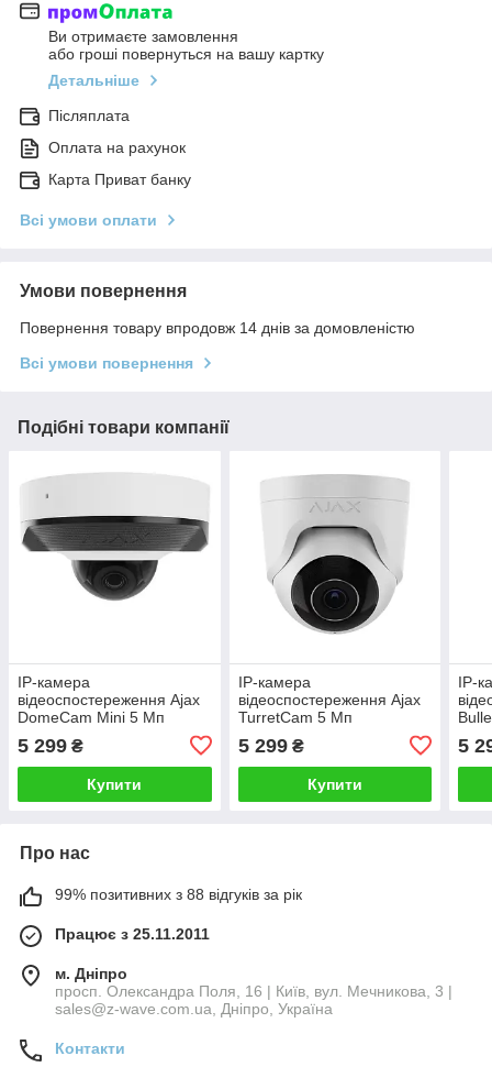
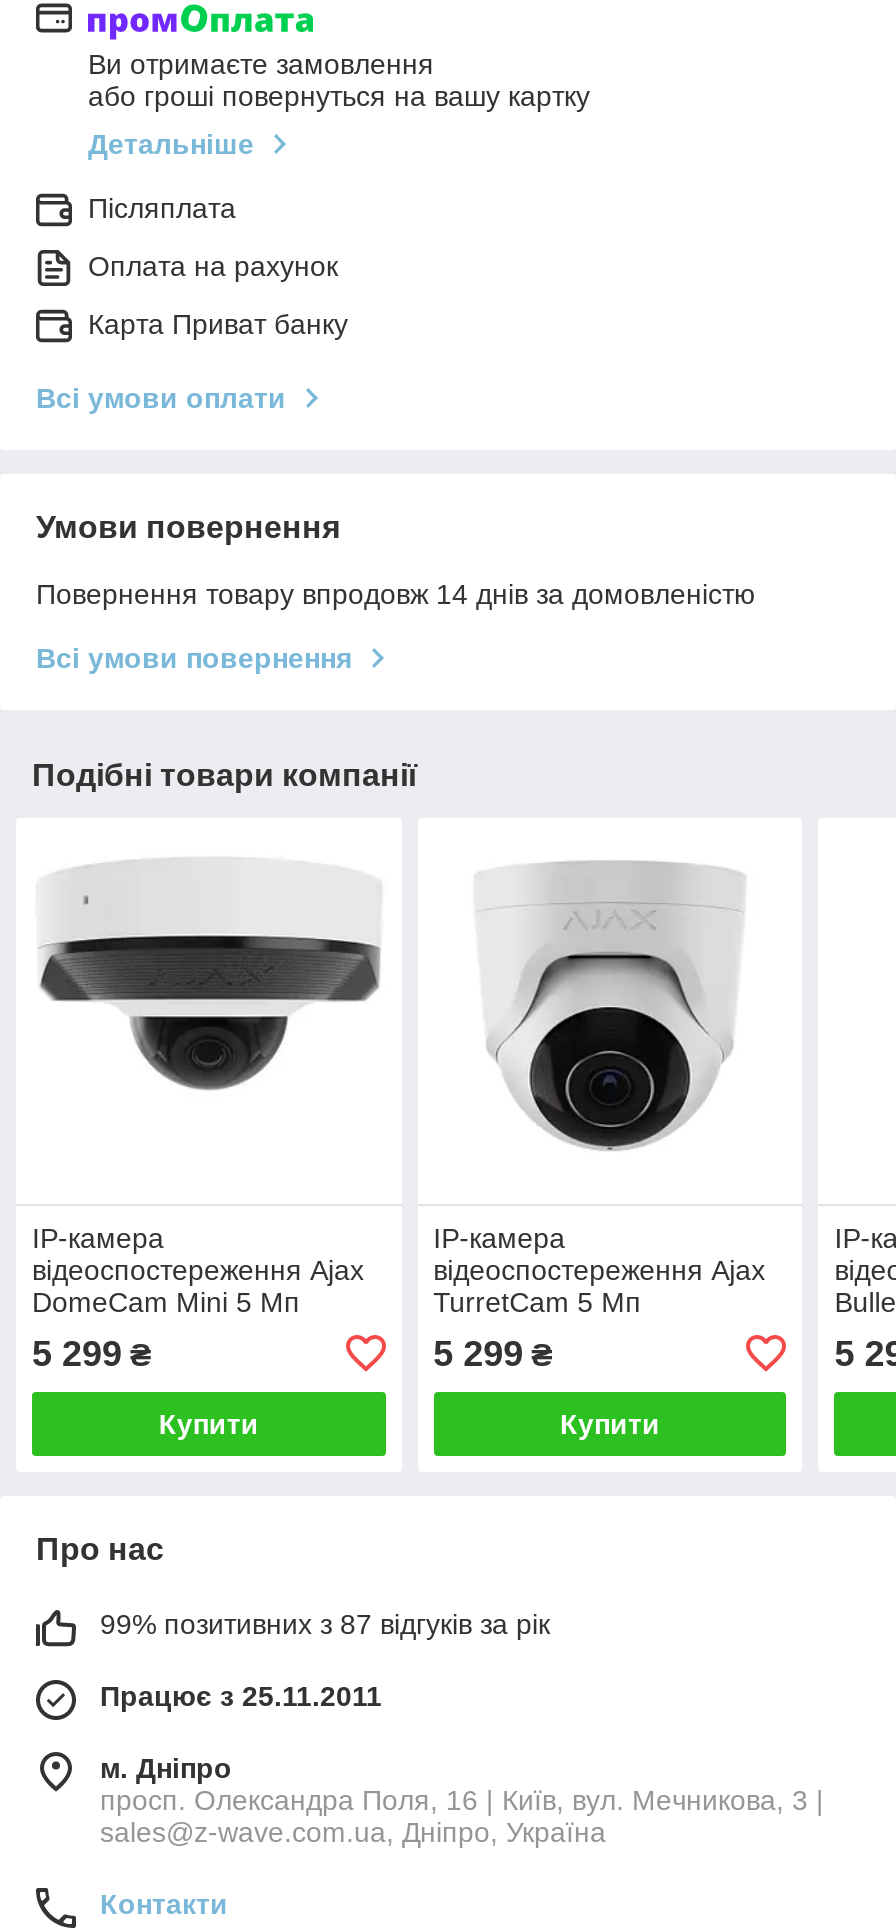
- 99% позитивних з 88 відгуків за рік
+ 99% позитивних з 87 відгуків за рік
